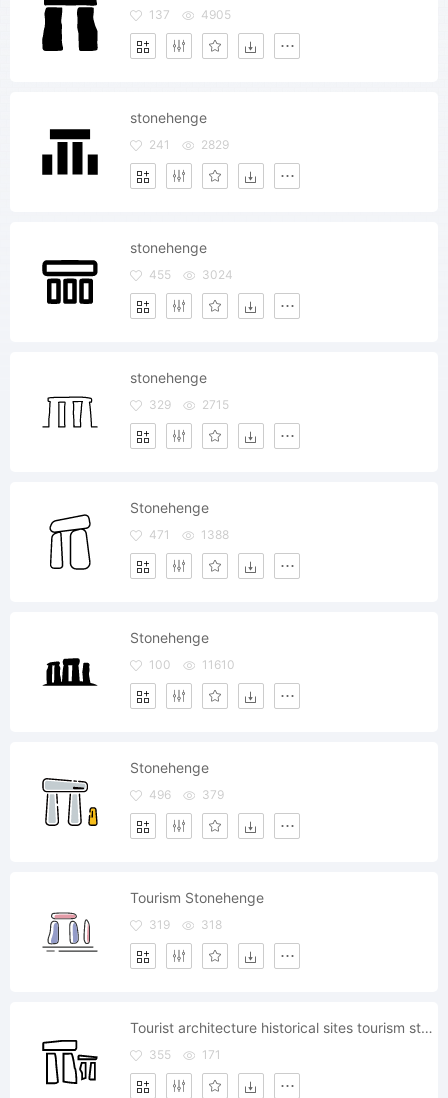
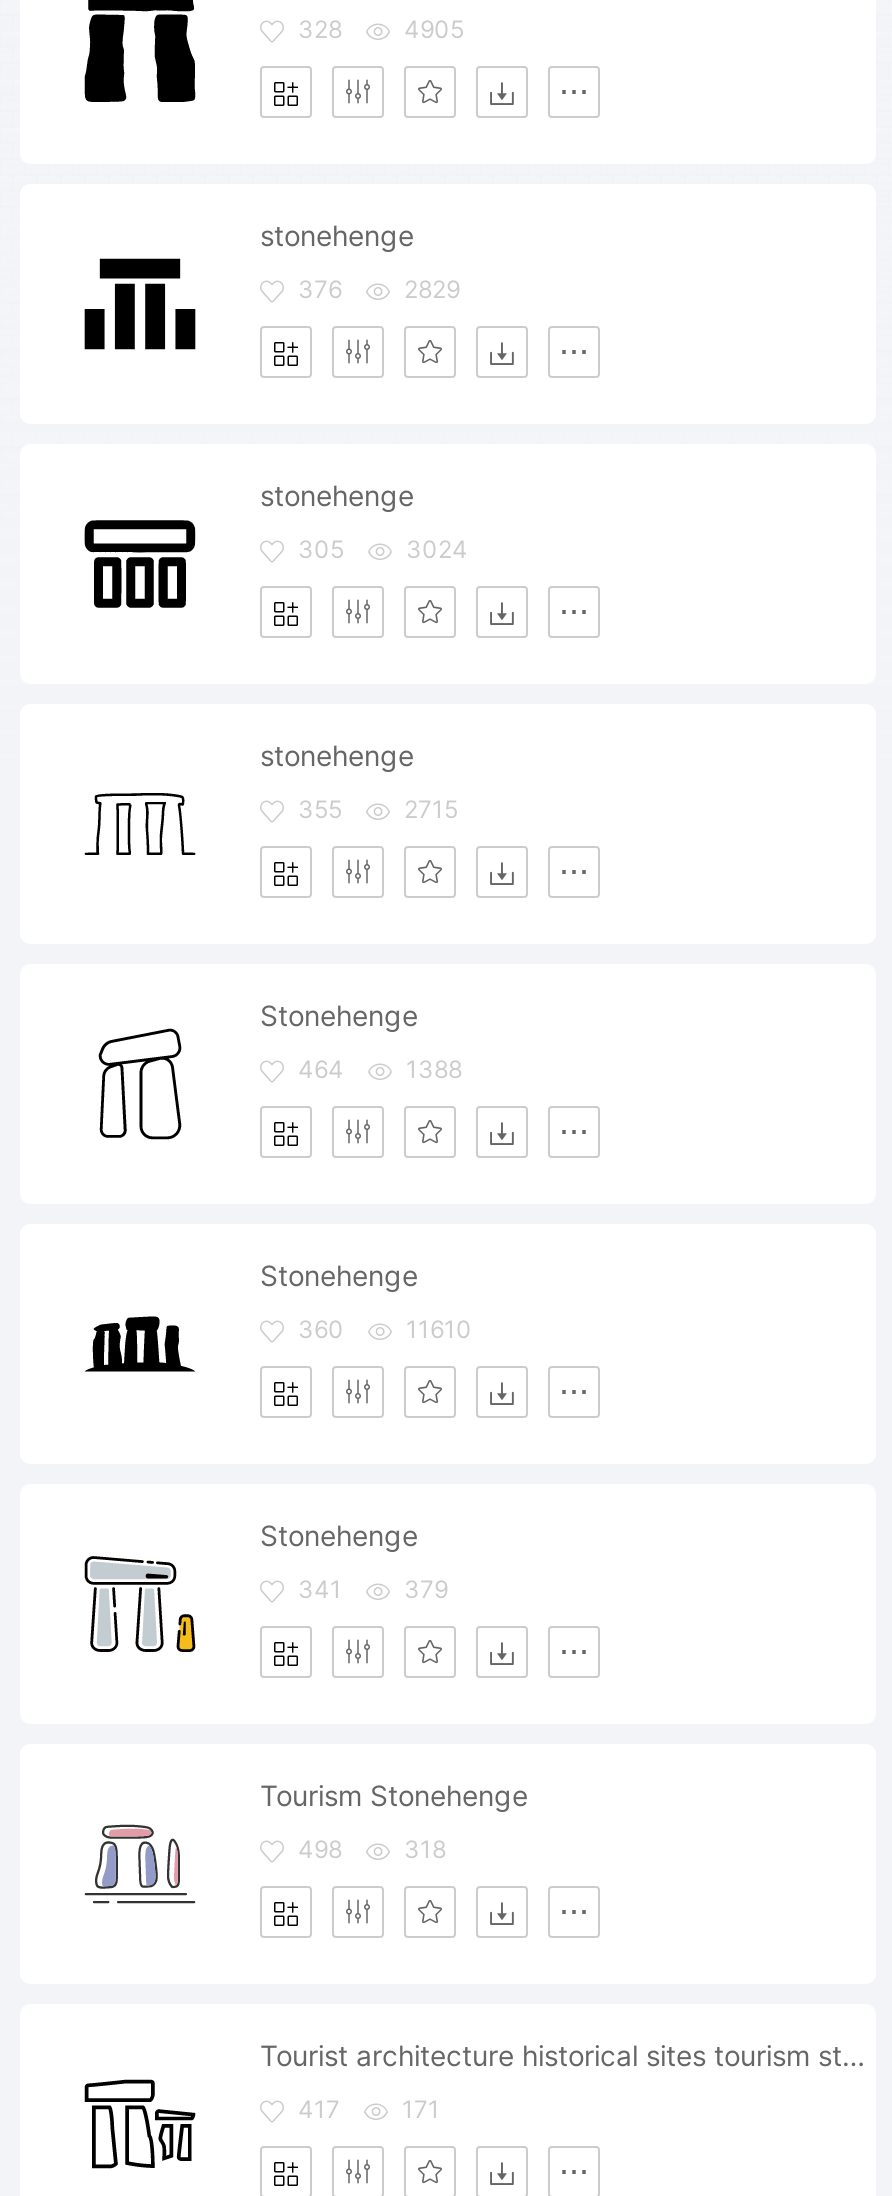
- 137
+ 328

- 241
+ 376

- 455
+ 305

- 329
+ 355

- 471
+ 464

- 100
+ 360

- 496
+ 341

- 319
+ 498

- 355
+ 417
